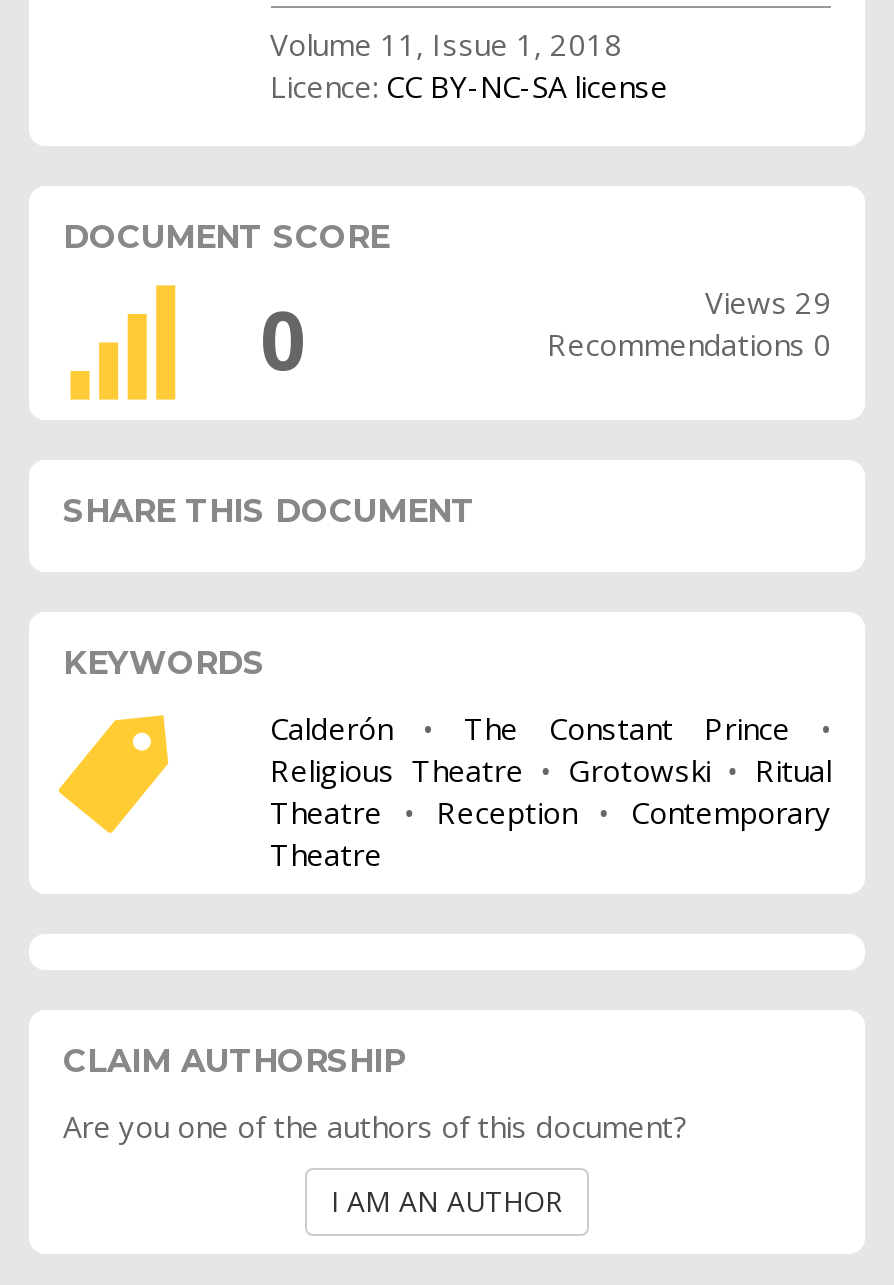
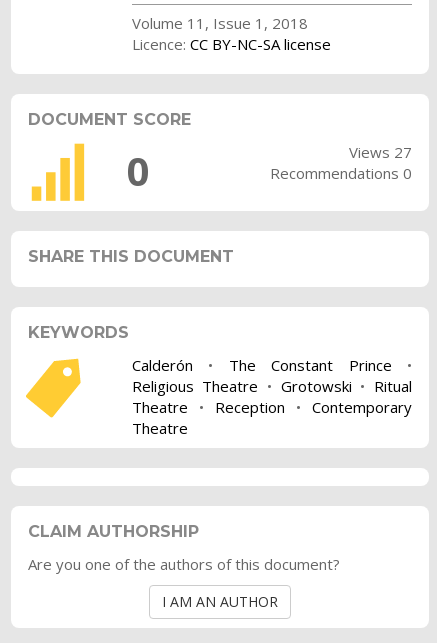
- Views 29
+ Views 27
